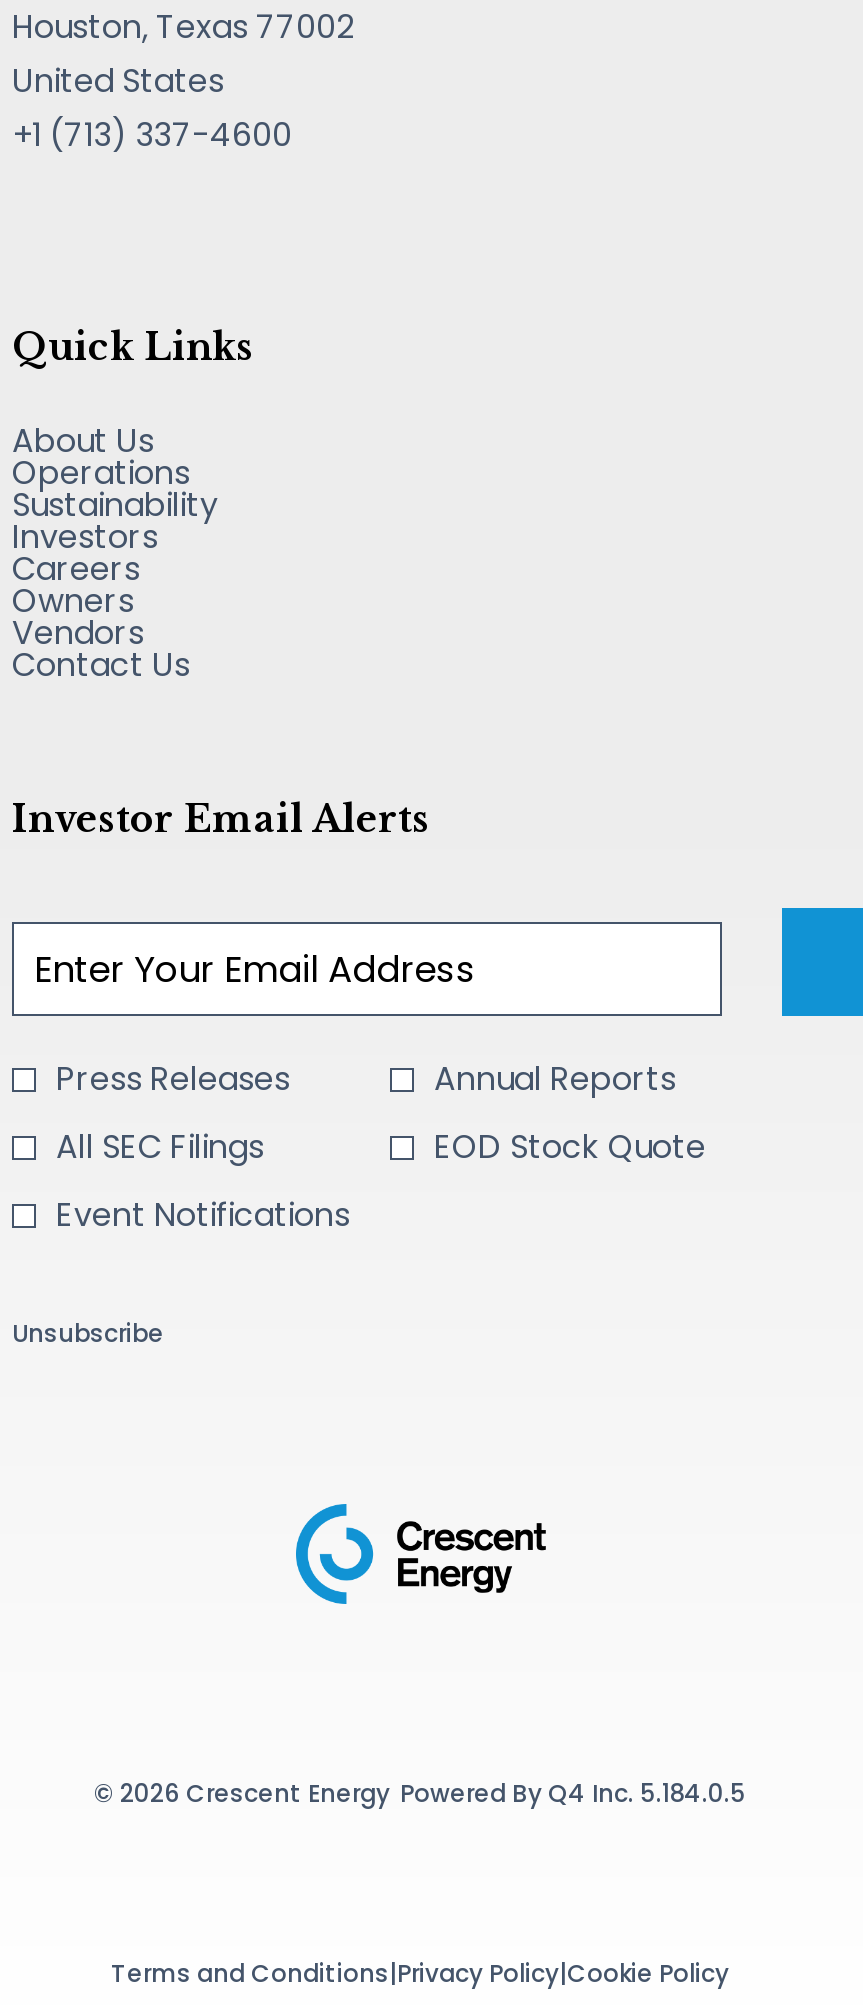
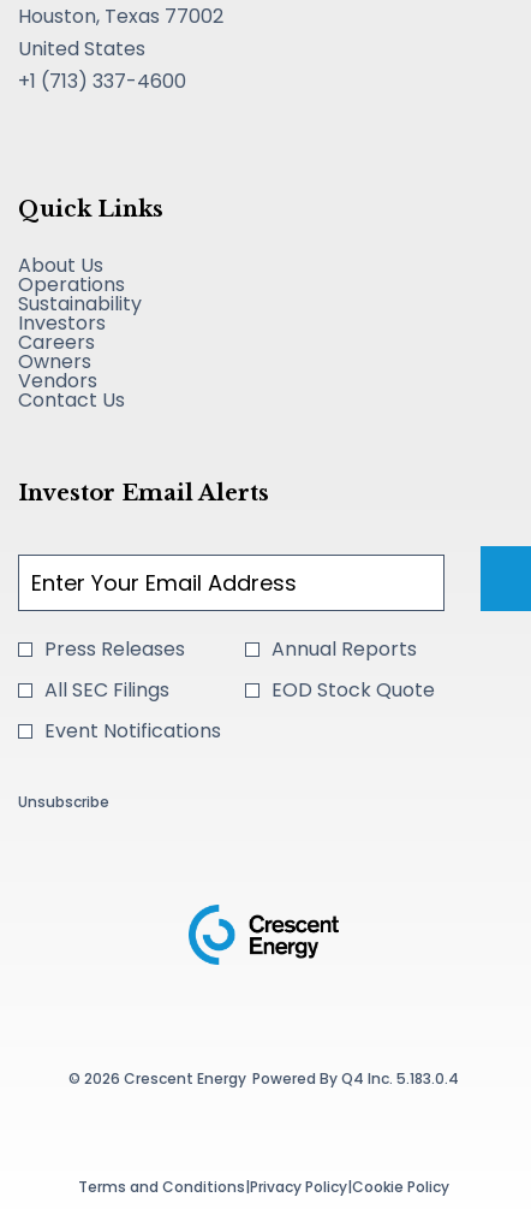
- © 2026 Crescent Energy Powered By Q4 Inc. 5.184.0.5
+ © 2026 Crescent Energy Powered By Q4 Inc. 5.183.0.4
